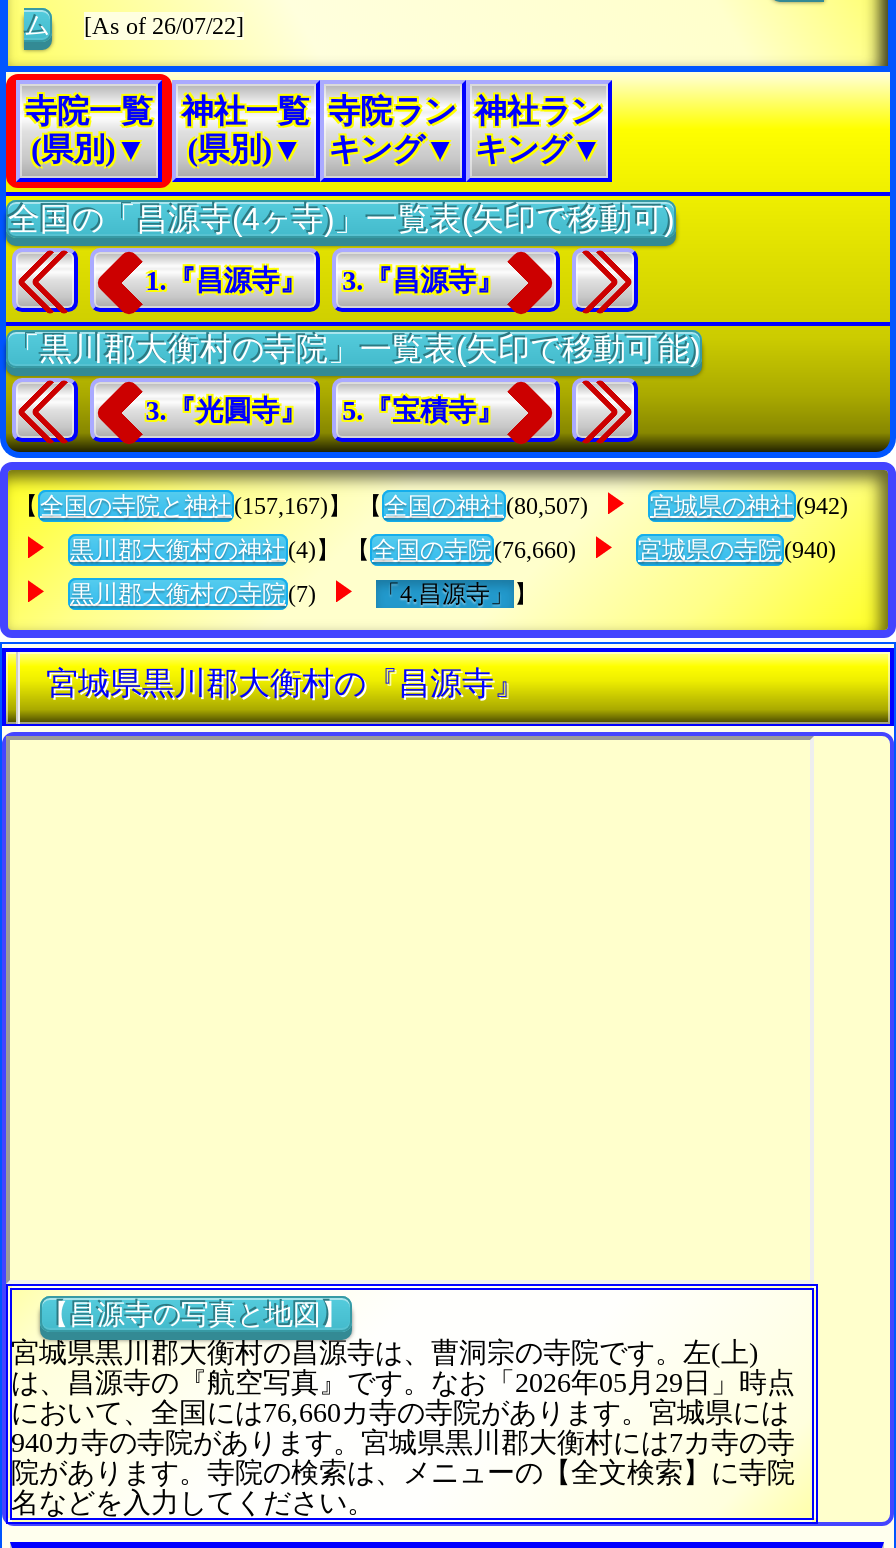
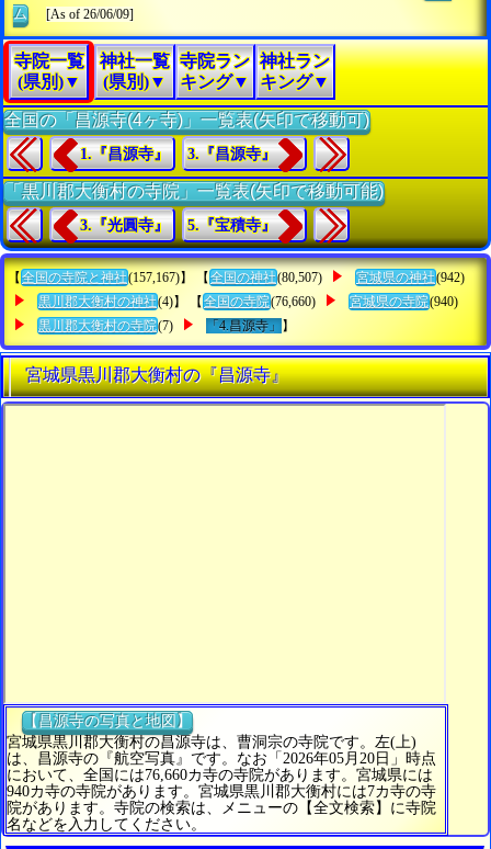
- [As of 26/07/22]
+ [As of 26/06/09]

- は、昌源寺の『航空写真』です。なお「2026年05月29日」時点
+ は、昌源寺の『航空写真』です。なお「2026年05月20日」時点
